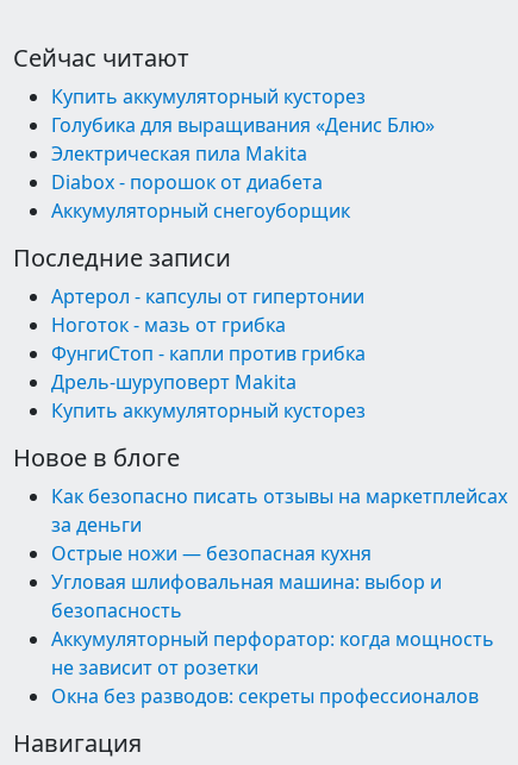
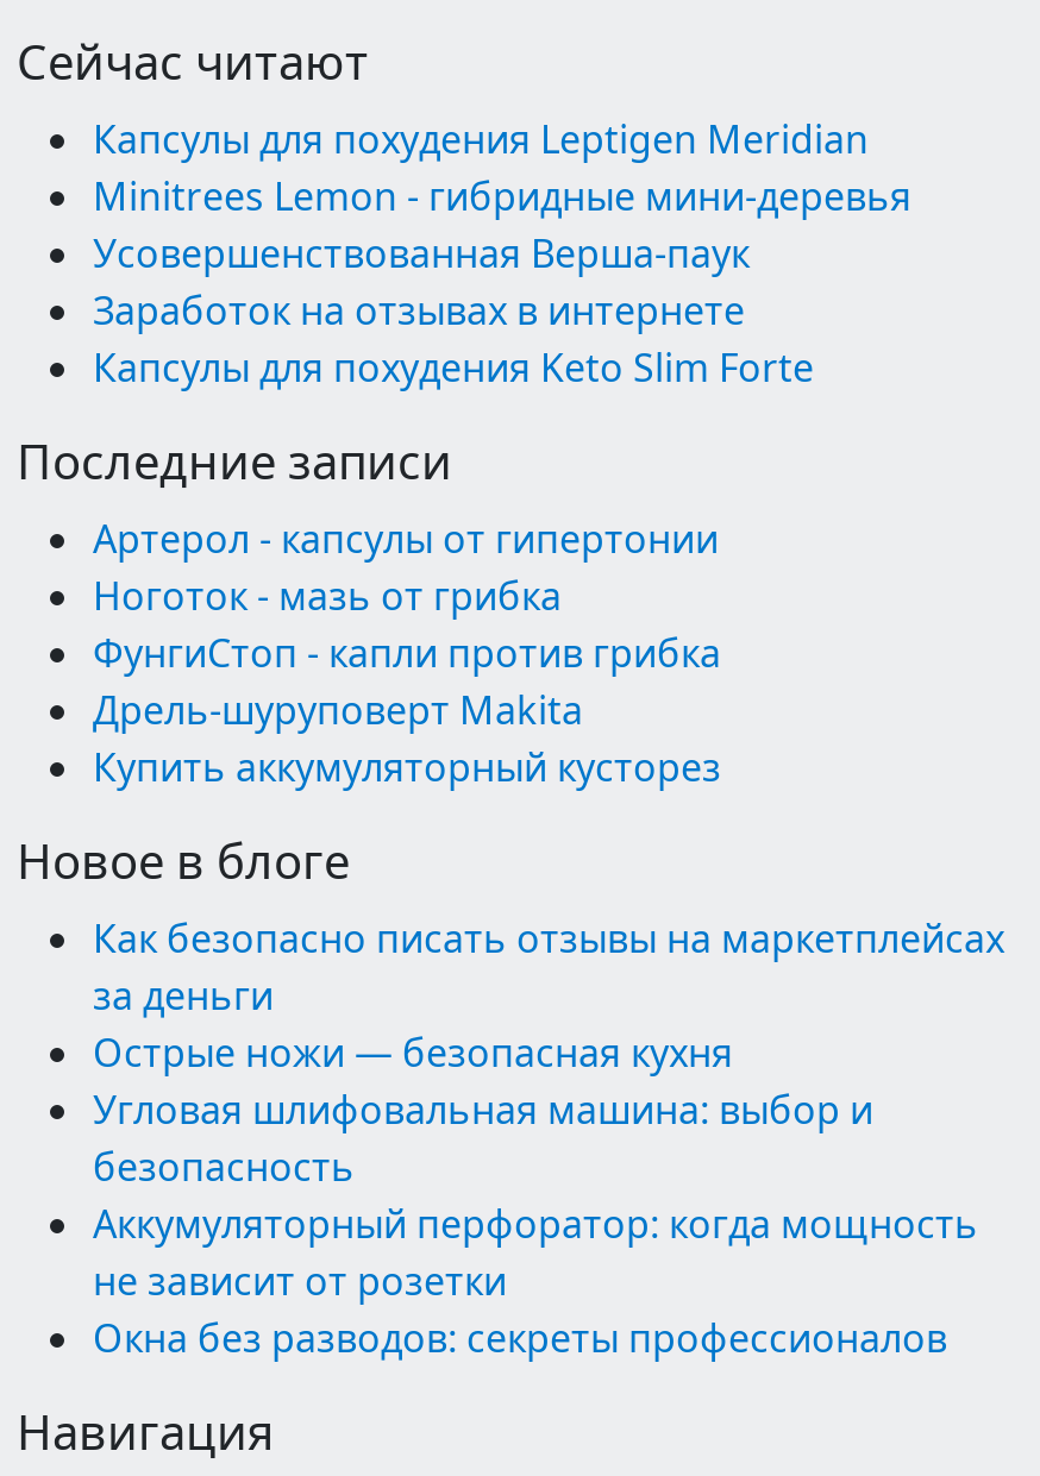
- Купить аккумуляторный кусторез
- Голубика для выращивания «Денис Блю»
- Электрическая пила Makita
- Diabox - порошок от диабета
- Аккумуляторный снегоуборщик
+ Капсулы для похудения Leptigen Meridian
+ Minitrees Lemon - гибридные мини-деревья
+ Усовершенствованная Верша-паук
+ Заработок на отзывах в интернете
+ Капсулы для похудения Keto Slim Forte
